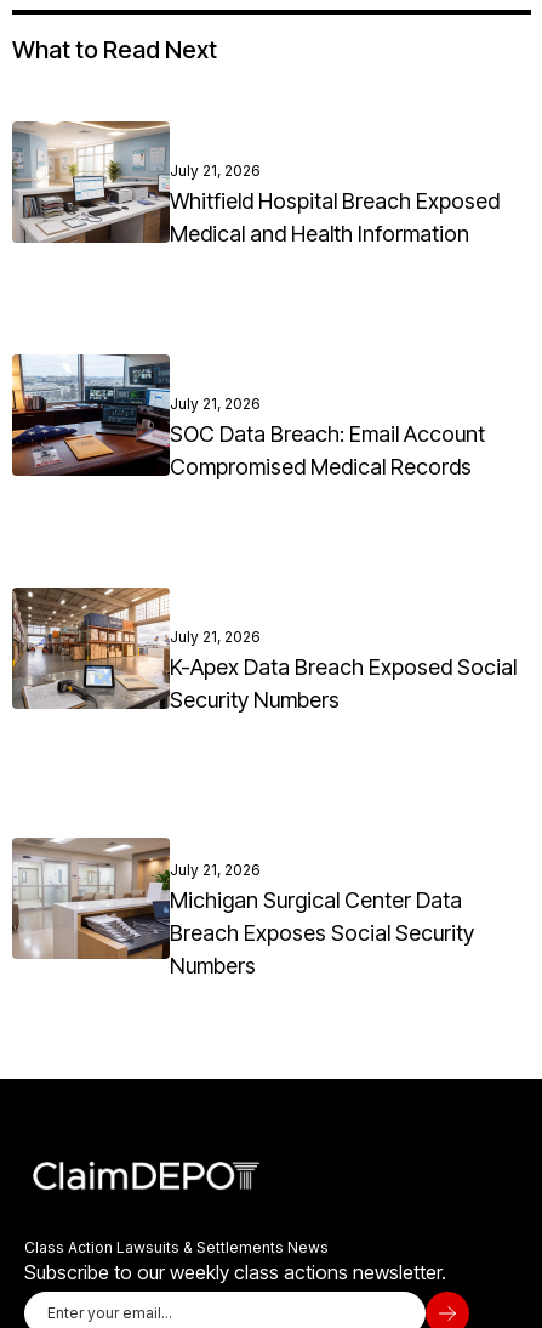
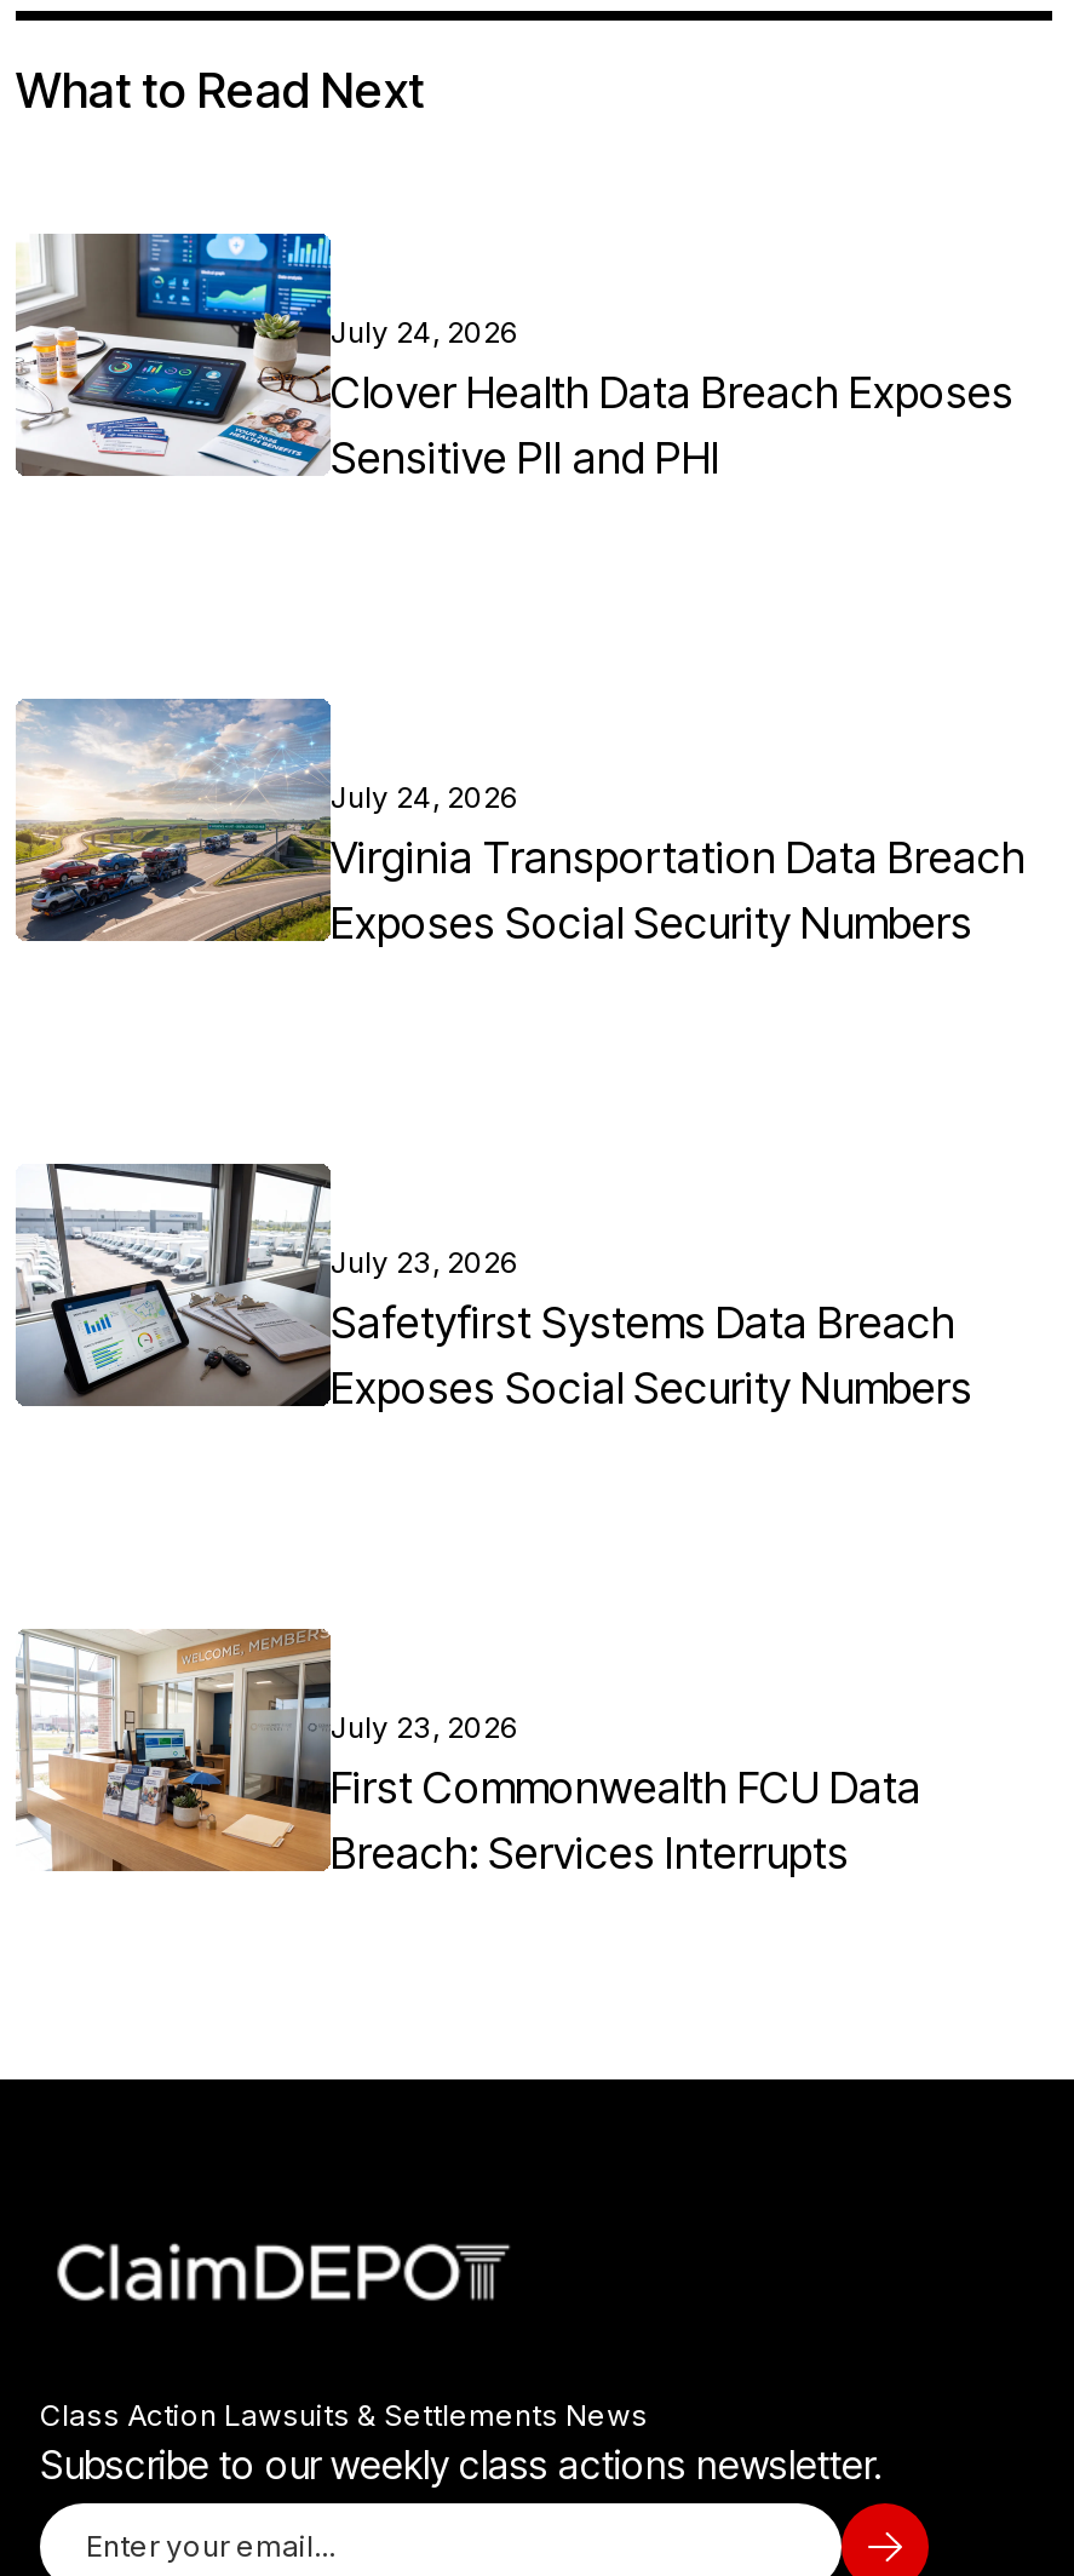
- [image]
- July 21, 2026
- Whitfield Hospital Breach Exposed
- Medical and Health Information
+ [image]
+ July 24, 2026
+ Clover Health Data Breach Exposes
+ Sensitive PII and PHI

- [image]
- July 21, 2026
- SOC Data Breach: Email Account
- Compromised Medical Records
+ [image]
+ July 24, 2026
+ Virginia Transportation Data Breach
+ Exposes Social Security Numbers

- [image]
- July 21, 2026
- K-Apex Data Breach Exposed Social
- Security Numbers
+ [image]
+ July 23, 2026
+ Safetyfirst Systems Data Breach
+ Exposes Social Security Numbers

- [image]
- July 21, 2026
- Michigan Surgical Center Data
- Breach Exposes Social Security
- Numbers
+ [image]
+ July 23, 2026
+ First Commonwealth FCU Data
+ Breach: Services Interrupts
